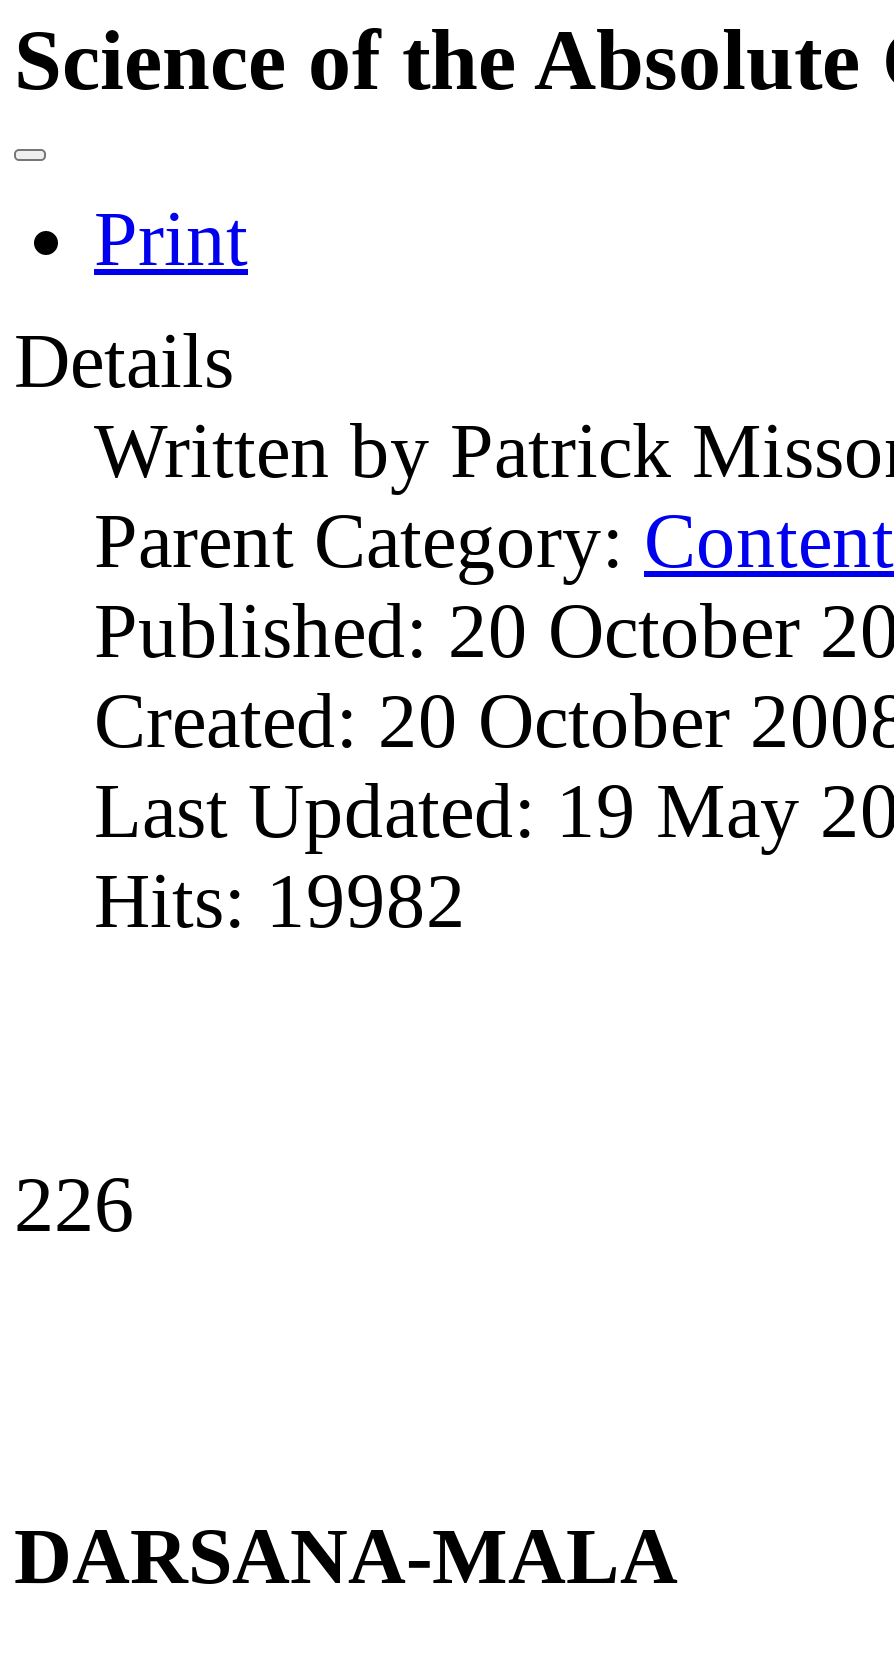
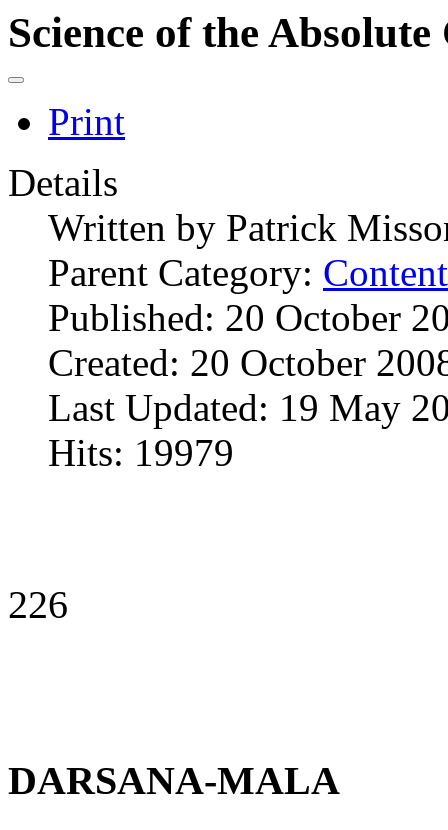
- Hits: 19982
+ Hits: 19979
